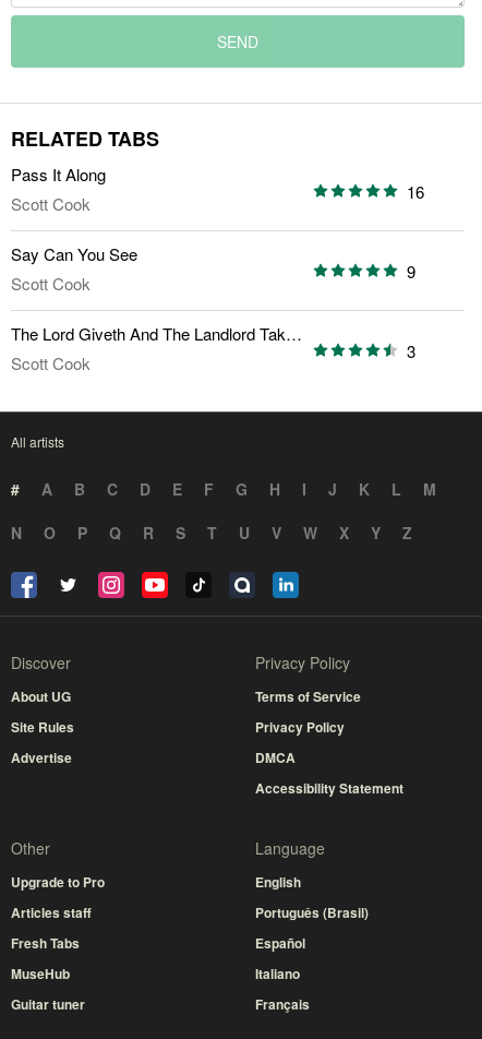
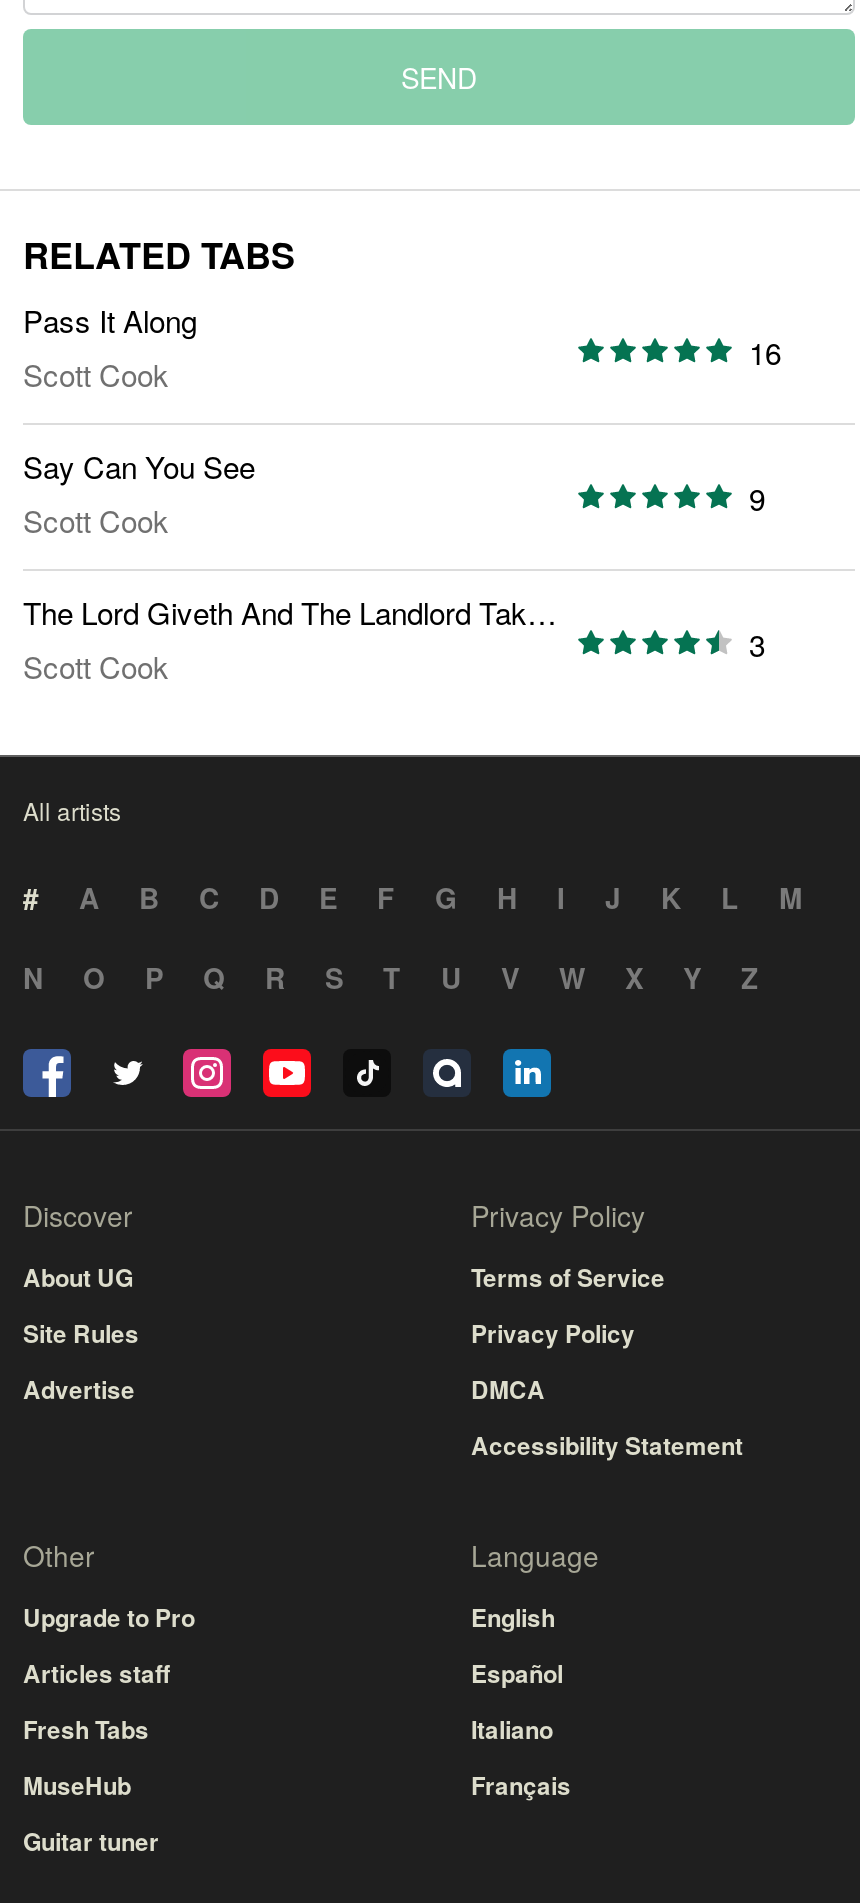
- Português (Brasil)

moved up: Español | Italiano | Français
